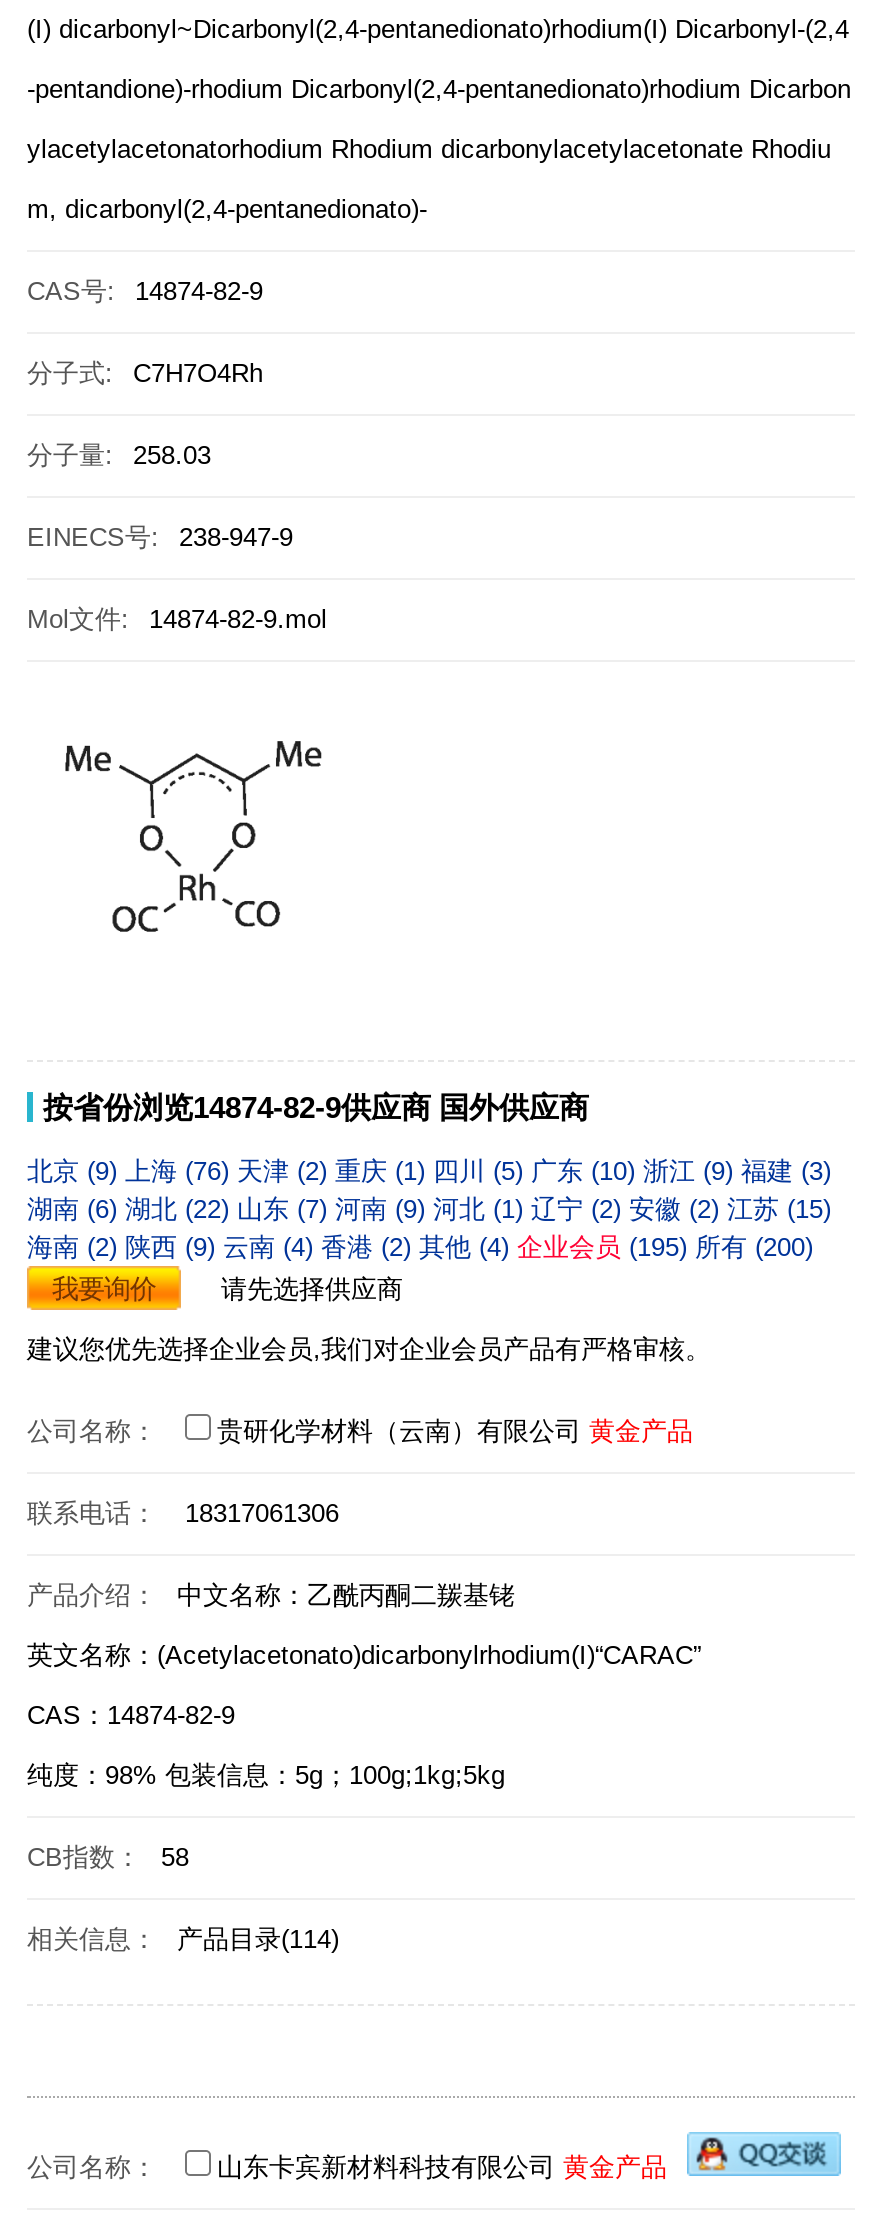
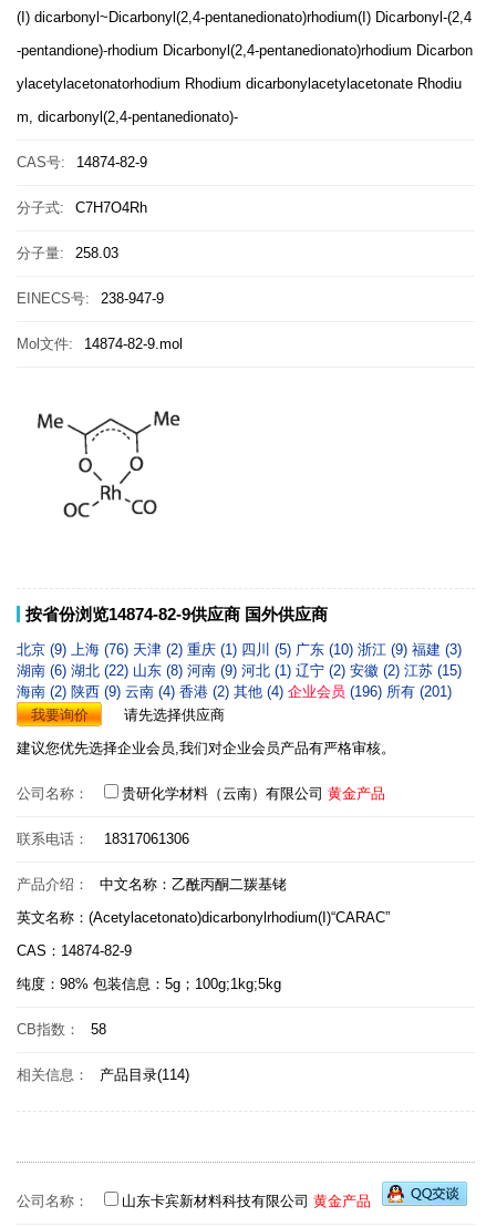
- 湖南 (6)湖北 (22)山东 (7)河南 (9)河北 (1)辽宁 (2)安徽 (2)江苏 (15)
+ 湖南 (6)湖北 (22)山东 (8)河南 (9)河北 (1)辽宁 (2)安徽 (2)江苏 (15)

- 海南 (2)陕西 (9)云南 (4)香港 (2)其他 (4)企业会员(195)所有 (200)
+ 海南 (2)陕西 (9)云南 (4)香港 (2)其他 (4)企业会员(196)所有 (201)
